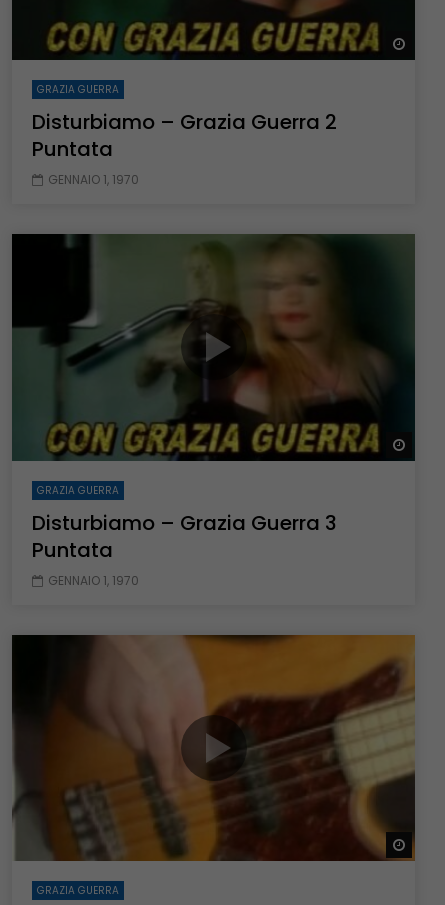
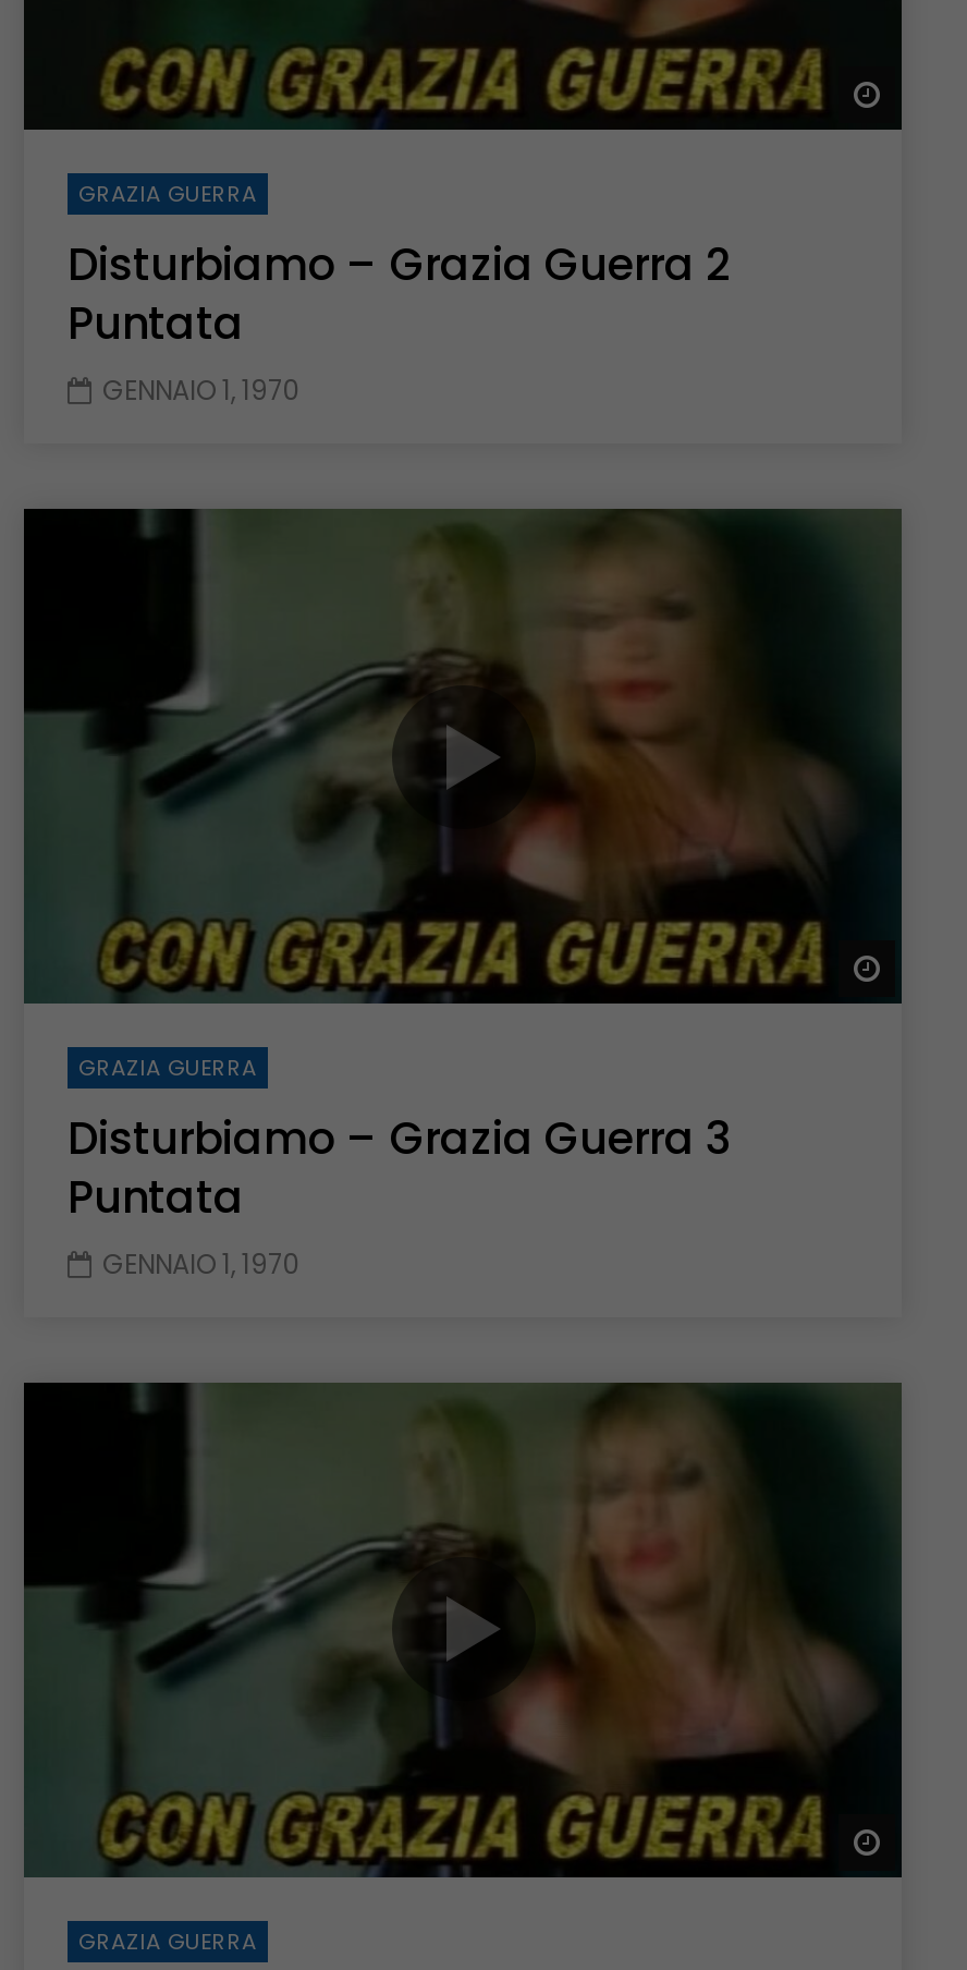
- [image]
+ [image]
